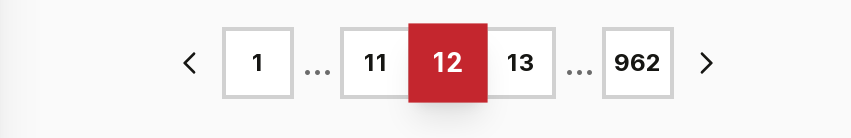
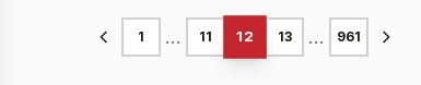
- 962
+ 961
